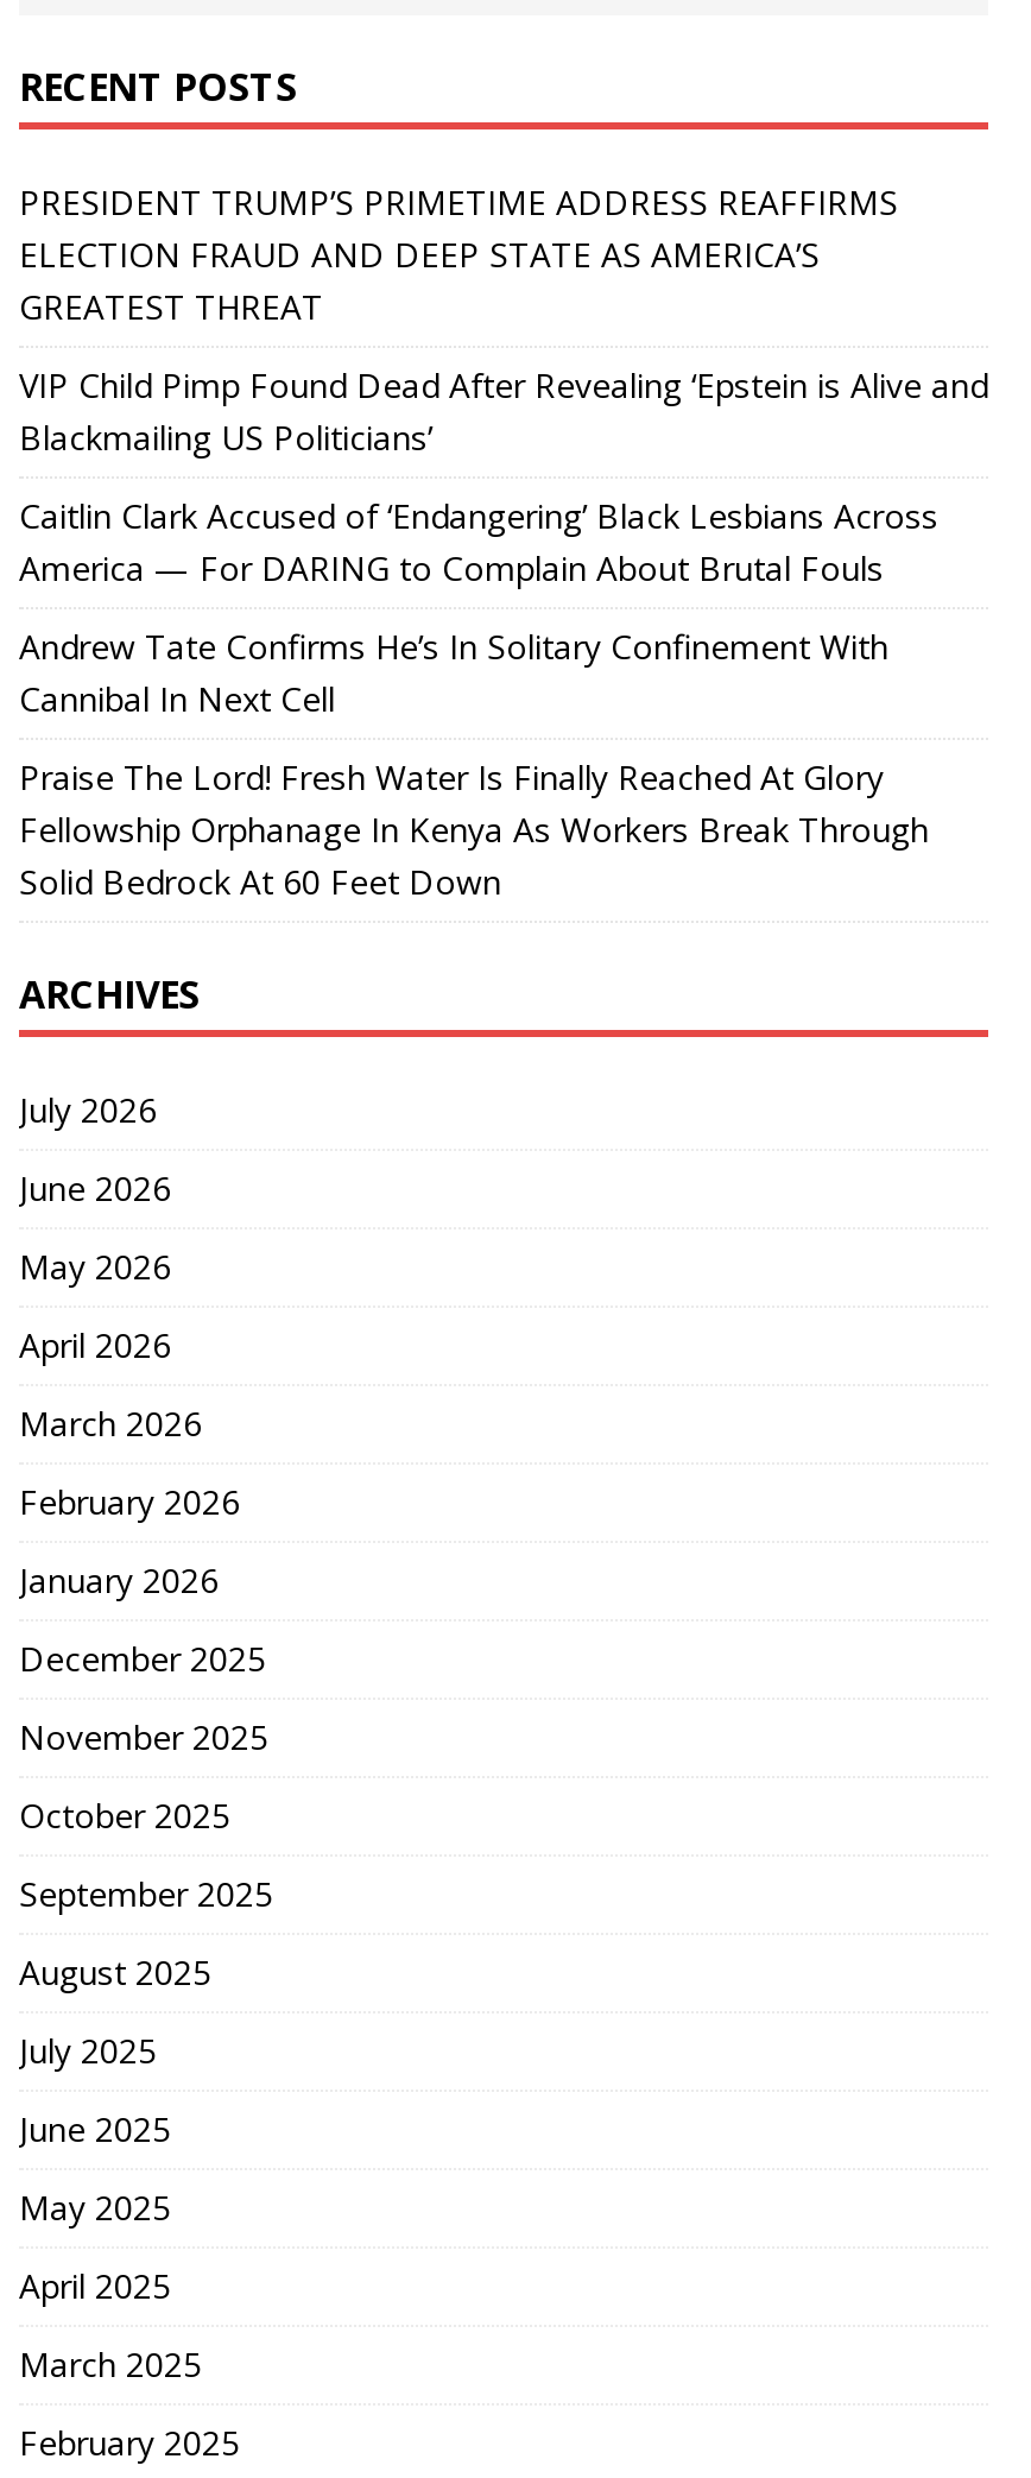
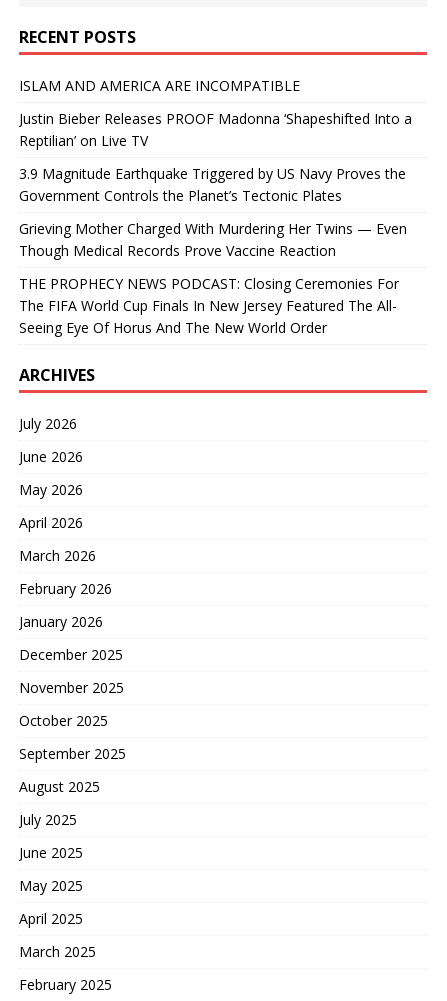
- PRESIDENT TRUMP’S PRIMETIME ADDRESS REAFFIRMS
- ELECTION FRAUD AND DEEP STATE AS AMERICA’S
- GREATEST THREAT
+ ISLAM AND AMERICA ARE INCOMPATIBLE

- VIP Child Pimp Found Dead After Revealing ‘Epstein is Alive and
- Blackmailing US Politicians’
+ Justin Bieber Releases PROOF Madonna ‘Shapeshifted Into a
+ Reptilian’ on Live TV

- Caitlin Clark Accused of ‘Endangering’ Black Lesbians Across
- America — For DARING to Complain About Brutal Fouls
+ 3.9 Magnitude Earthquake Triggered by US Navy Proves the
+ Government Controls the Planet’s Tectonic Plates

- Andrew Tate Confirms He’s In Solitary Confinement With
- Cannibal In Next Cell
+ Grieving Mother Charged With Murdering Her Twins — Even
+ Though Medical Records Prove Vaccine Reaction

- Praise The Lord! Fresh Water Is Finally Reached At Glory
- Fellowship Orphanage In Kenya As Workers Break Through
- Solid Bedrock At 60 Feet Down
+ THE PROPHECY NEWS PODCAST: Closing Ceremonies For
+ The FIFA World Cup Finals In New Jersey Featured The All-
+ Seeing Eye Of Horus And The New World Order
